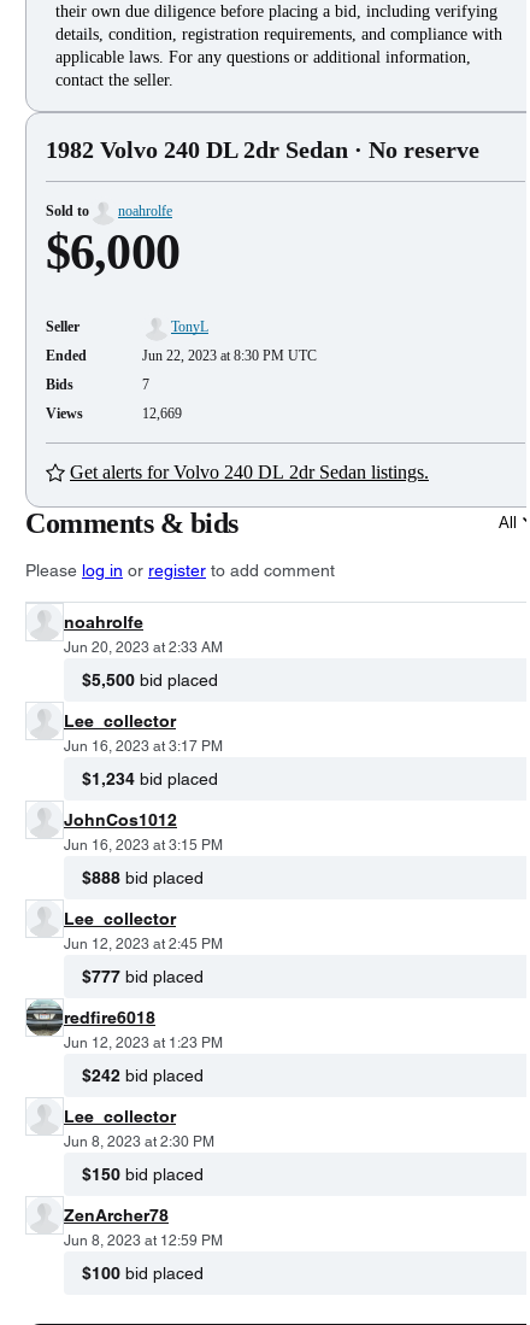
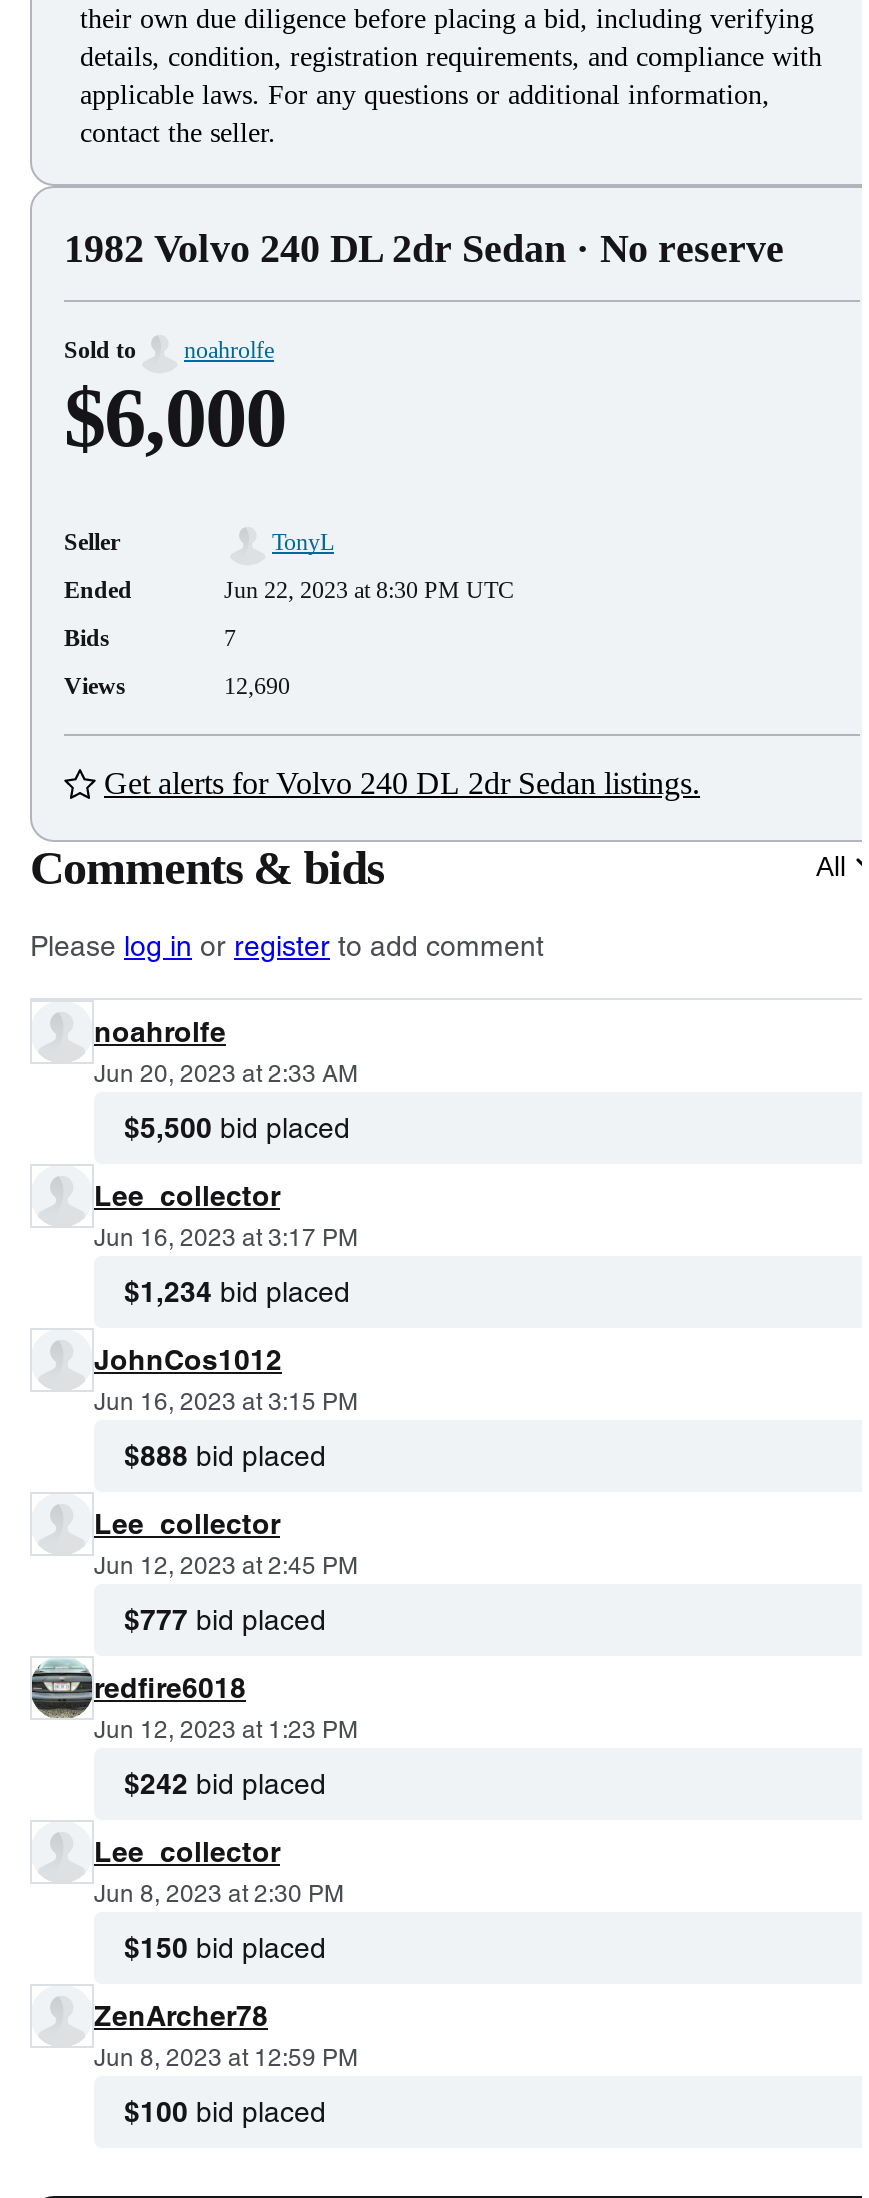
- 12,669
+ 12,690
